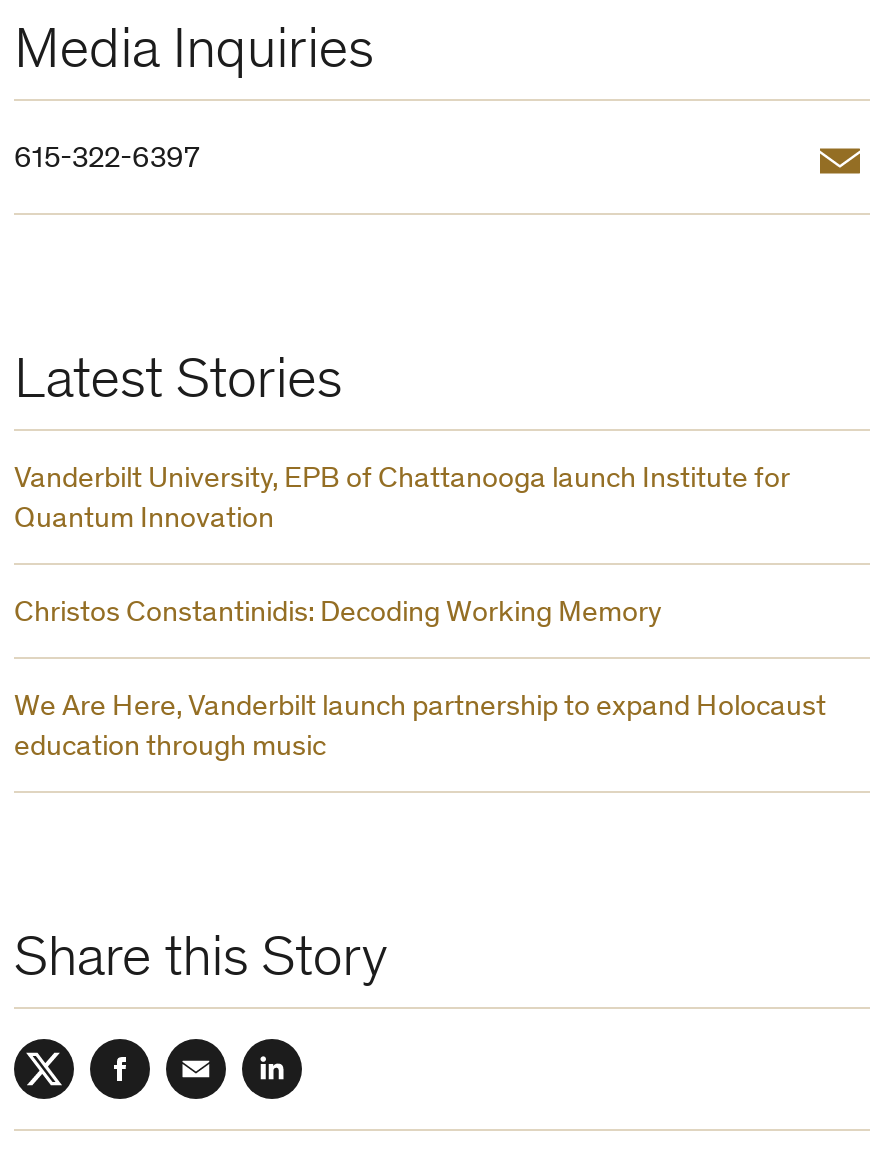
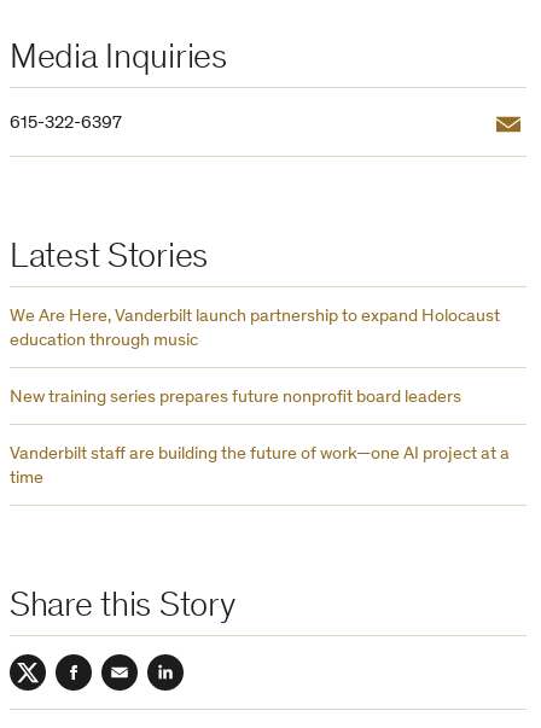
- Vanderbilt University, EPB of Chattanooga launch Institute for
- Quantum Innovation
- Christos Constantinidis: Decoding Working Memory

moved up: We Are Here, Vanderbilt launch partnership to expand Holocaust | education through music

+ New training series prepares future nonprofit board leaders
+ Vanderbilt staff are building the future of work—one AI project at a
+ time
